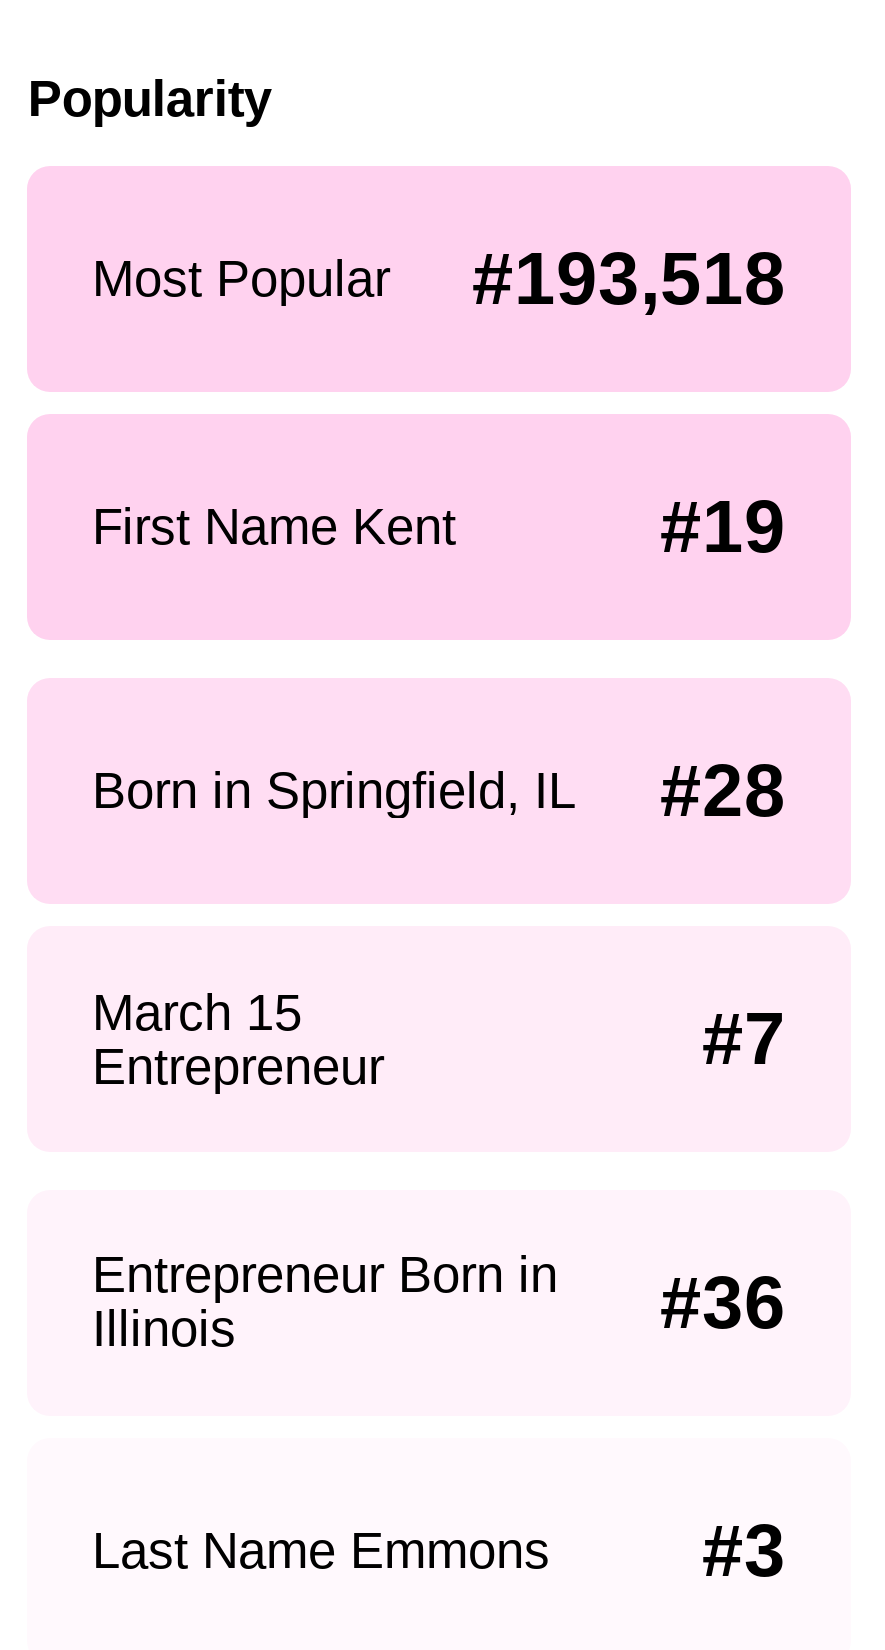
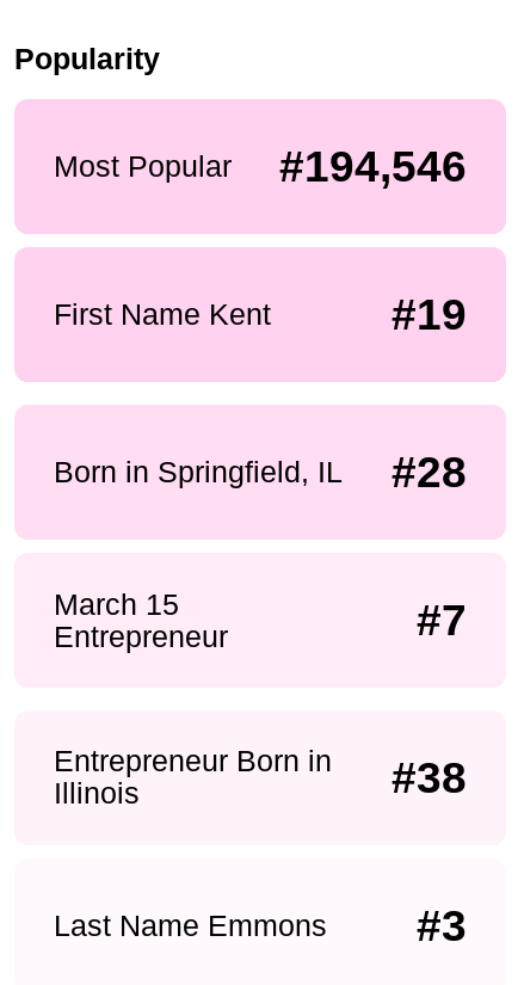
- Most Popular #193,518
+ Most Popular #194,546

- Entrepreneur Born in #36
+ Entrepreneur Born in #38
